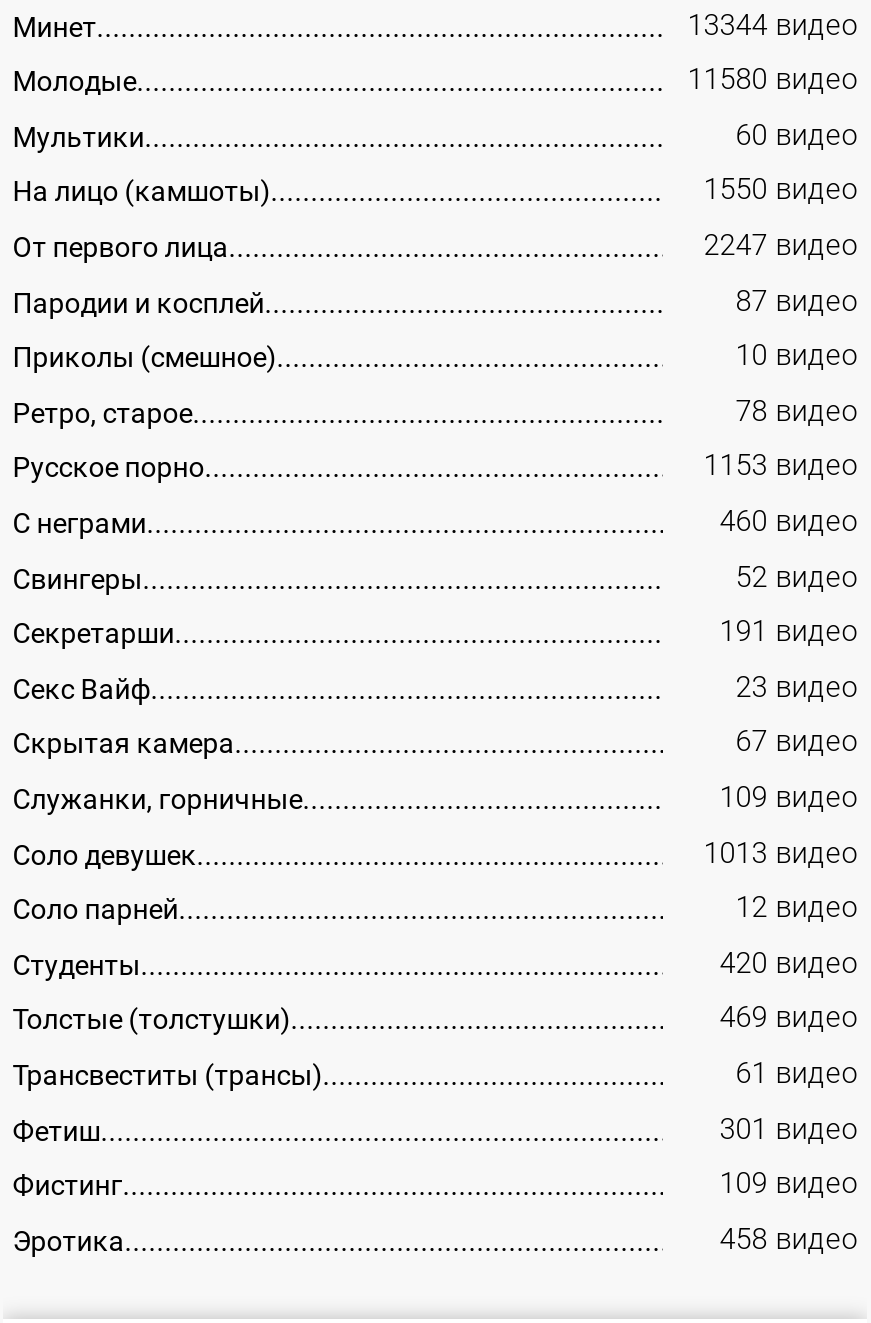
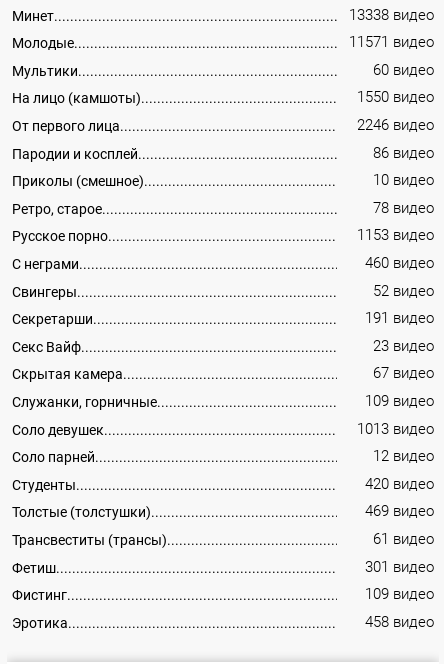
- 13344 видео
+ 13338 видео

- 11580 видео
+ 11571 видео

- 2247 видео
+ 2246 видео

- 87 видео
+ 86 видео
